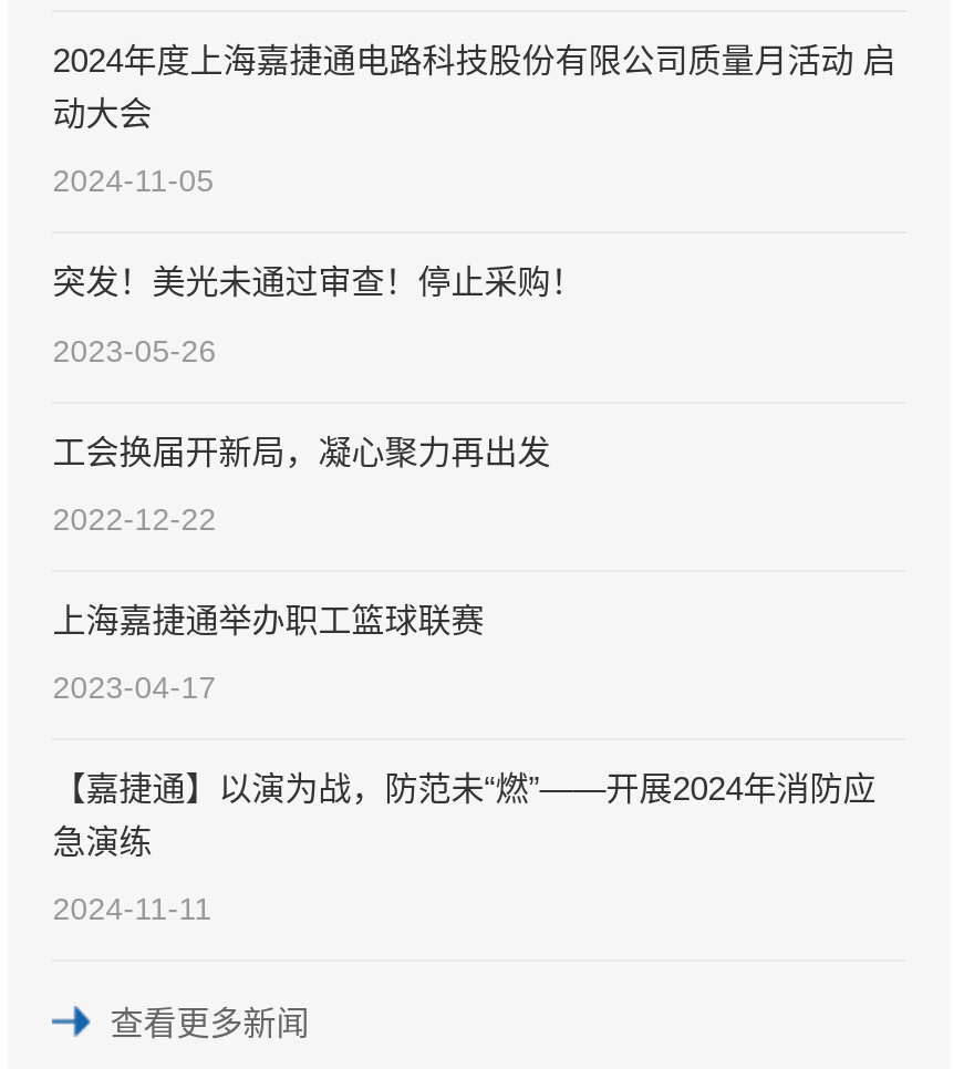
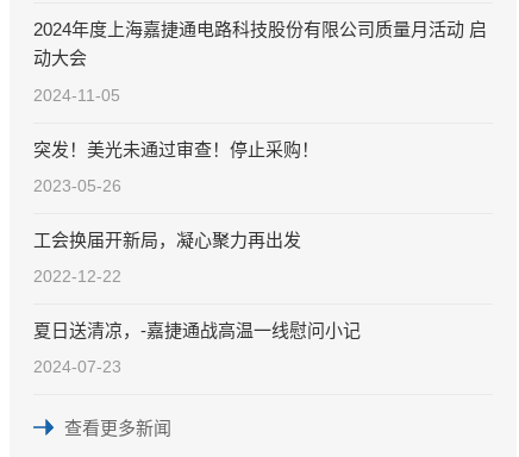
- 上海嘉捷通举办职工篮球联赛
- 2023-04-17
- 【嘉捷通】以演为战，防范未“燃”——开展2024年消防应
- 急演练
- 2024-11-11
+ 夏日送清凉，-嘉捷通战高温一线慰问小记
+ 2024-07-23
